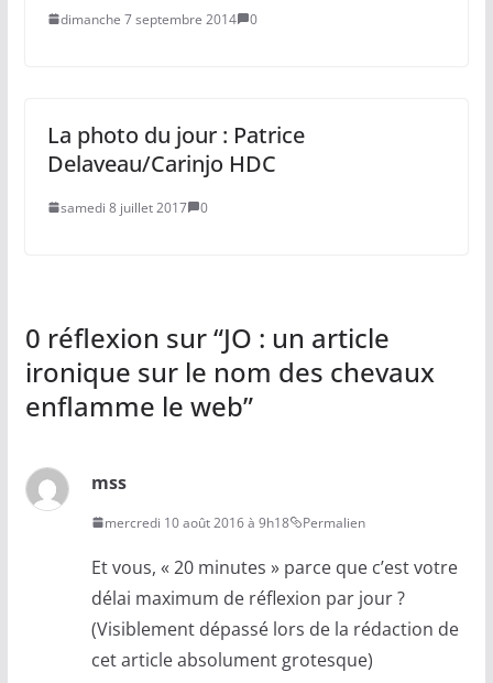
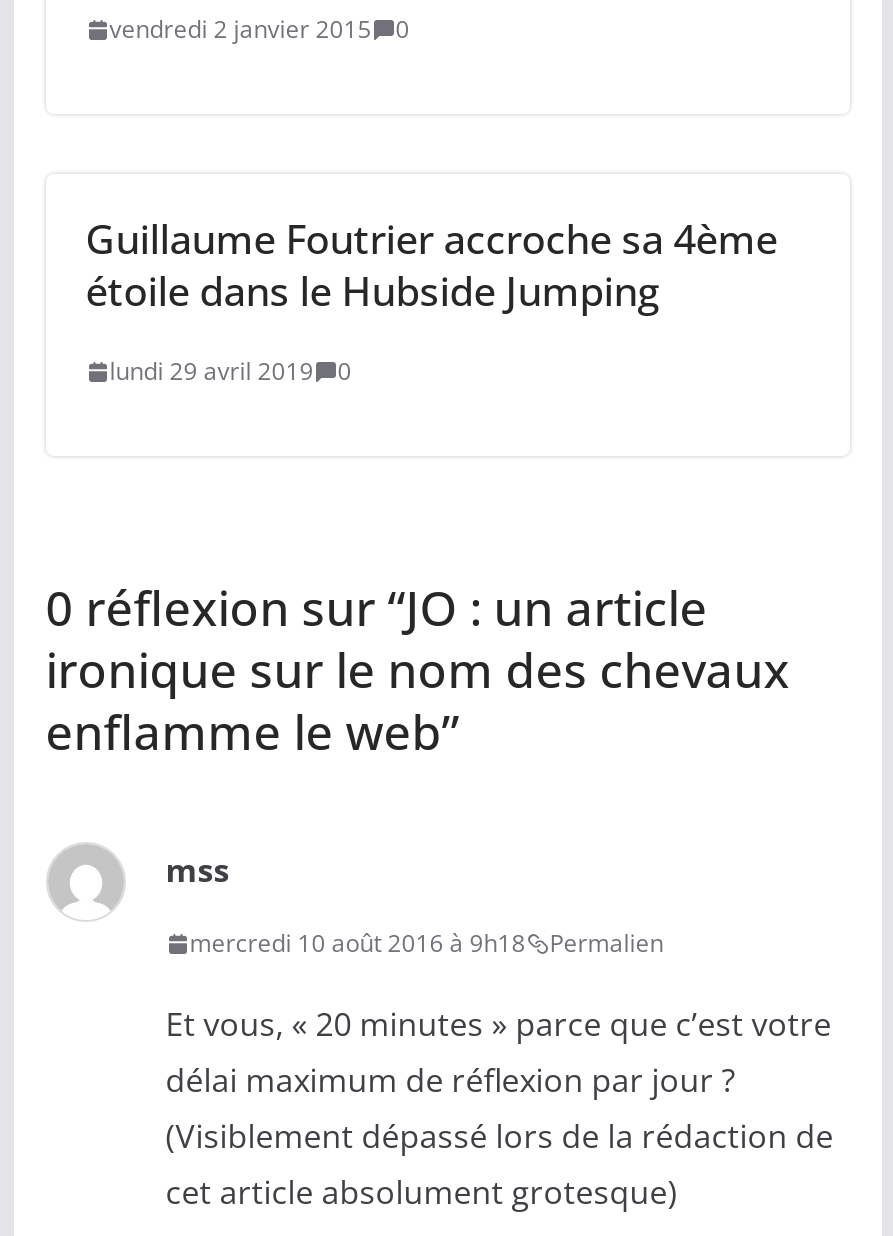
- dimanche 7 septembre 2014
+ vendredi 2 janvier 2015

- La photo du jour : Patrice
- Delaveau/Carinjo HDC
+ Guillaume Foutrier accroche sa 4ème
+ étoile dans le Hubside Jumping

- samedi 8 juillet 2017
+ lundi 29 avril 2019
